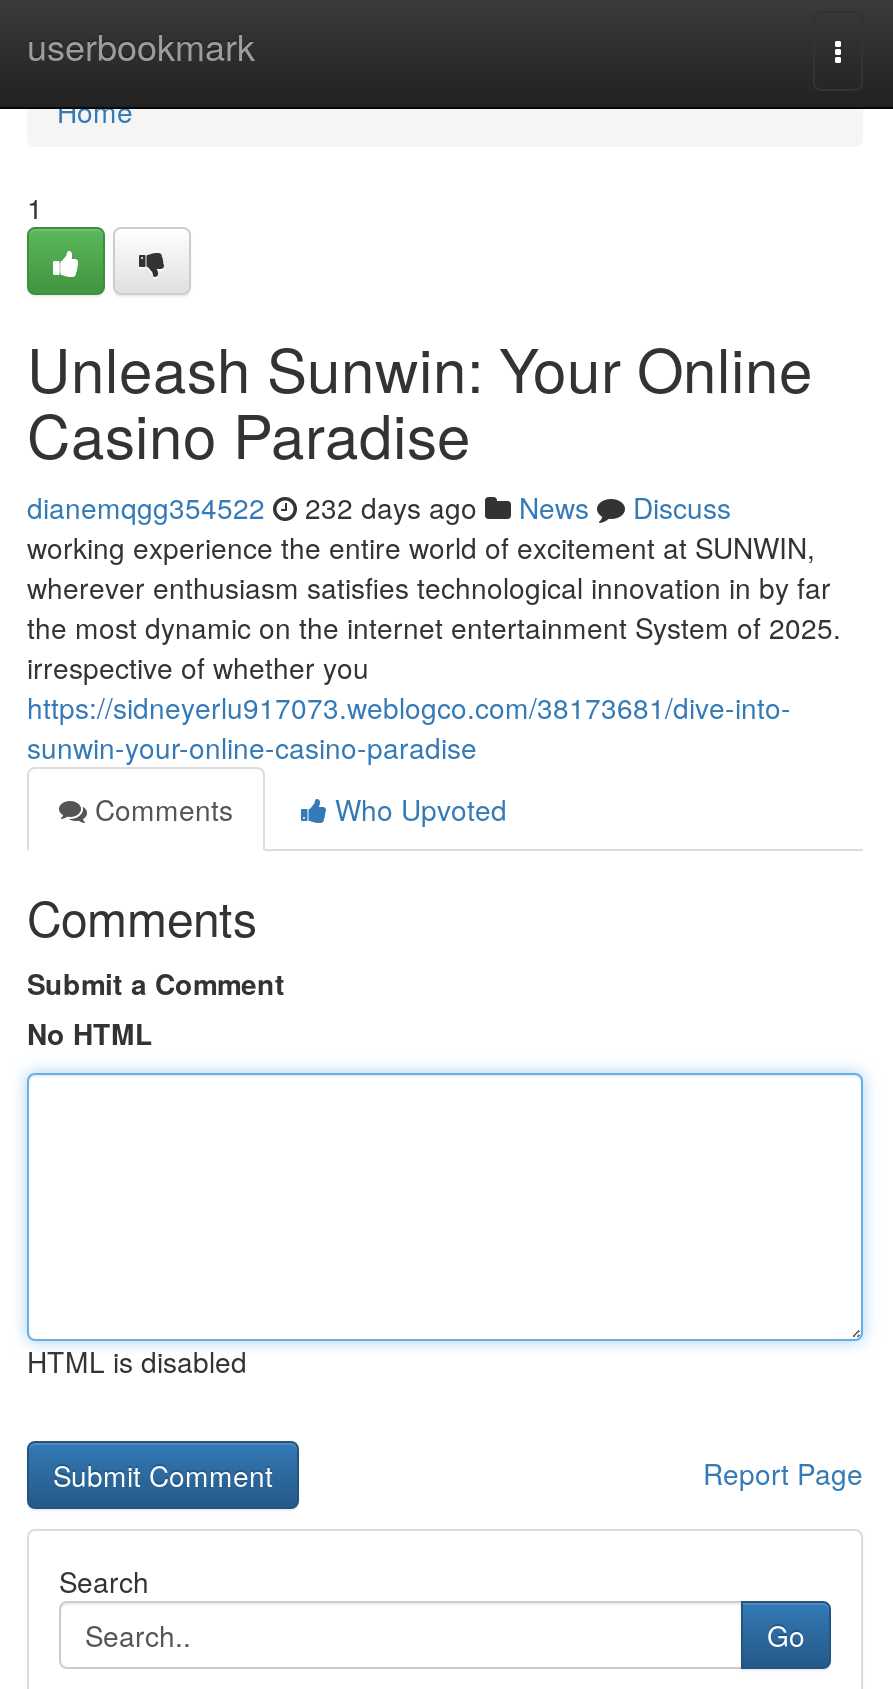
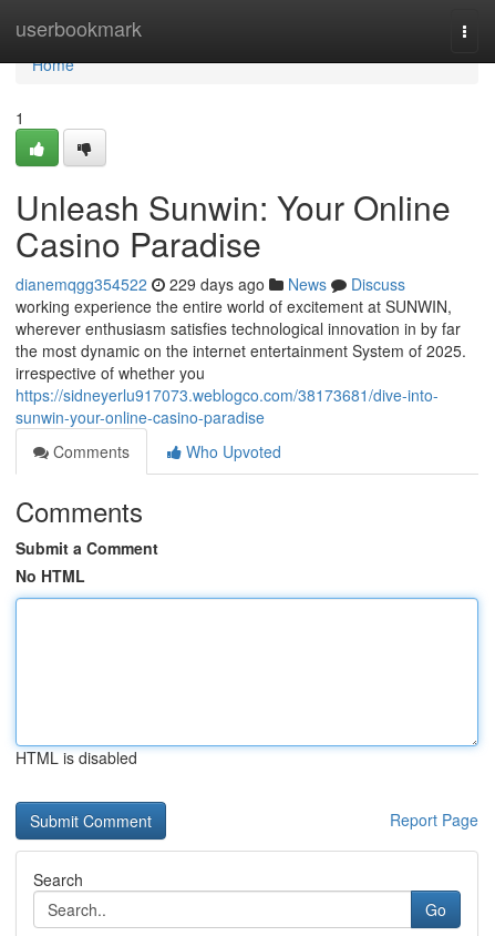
- dianemqgg354522 232 days ago News Discuss
+ dianemqgg354522 229 days ago News Discuss
